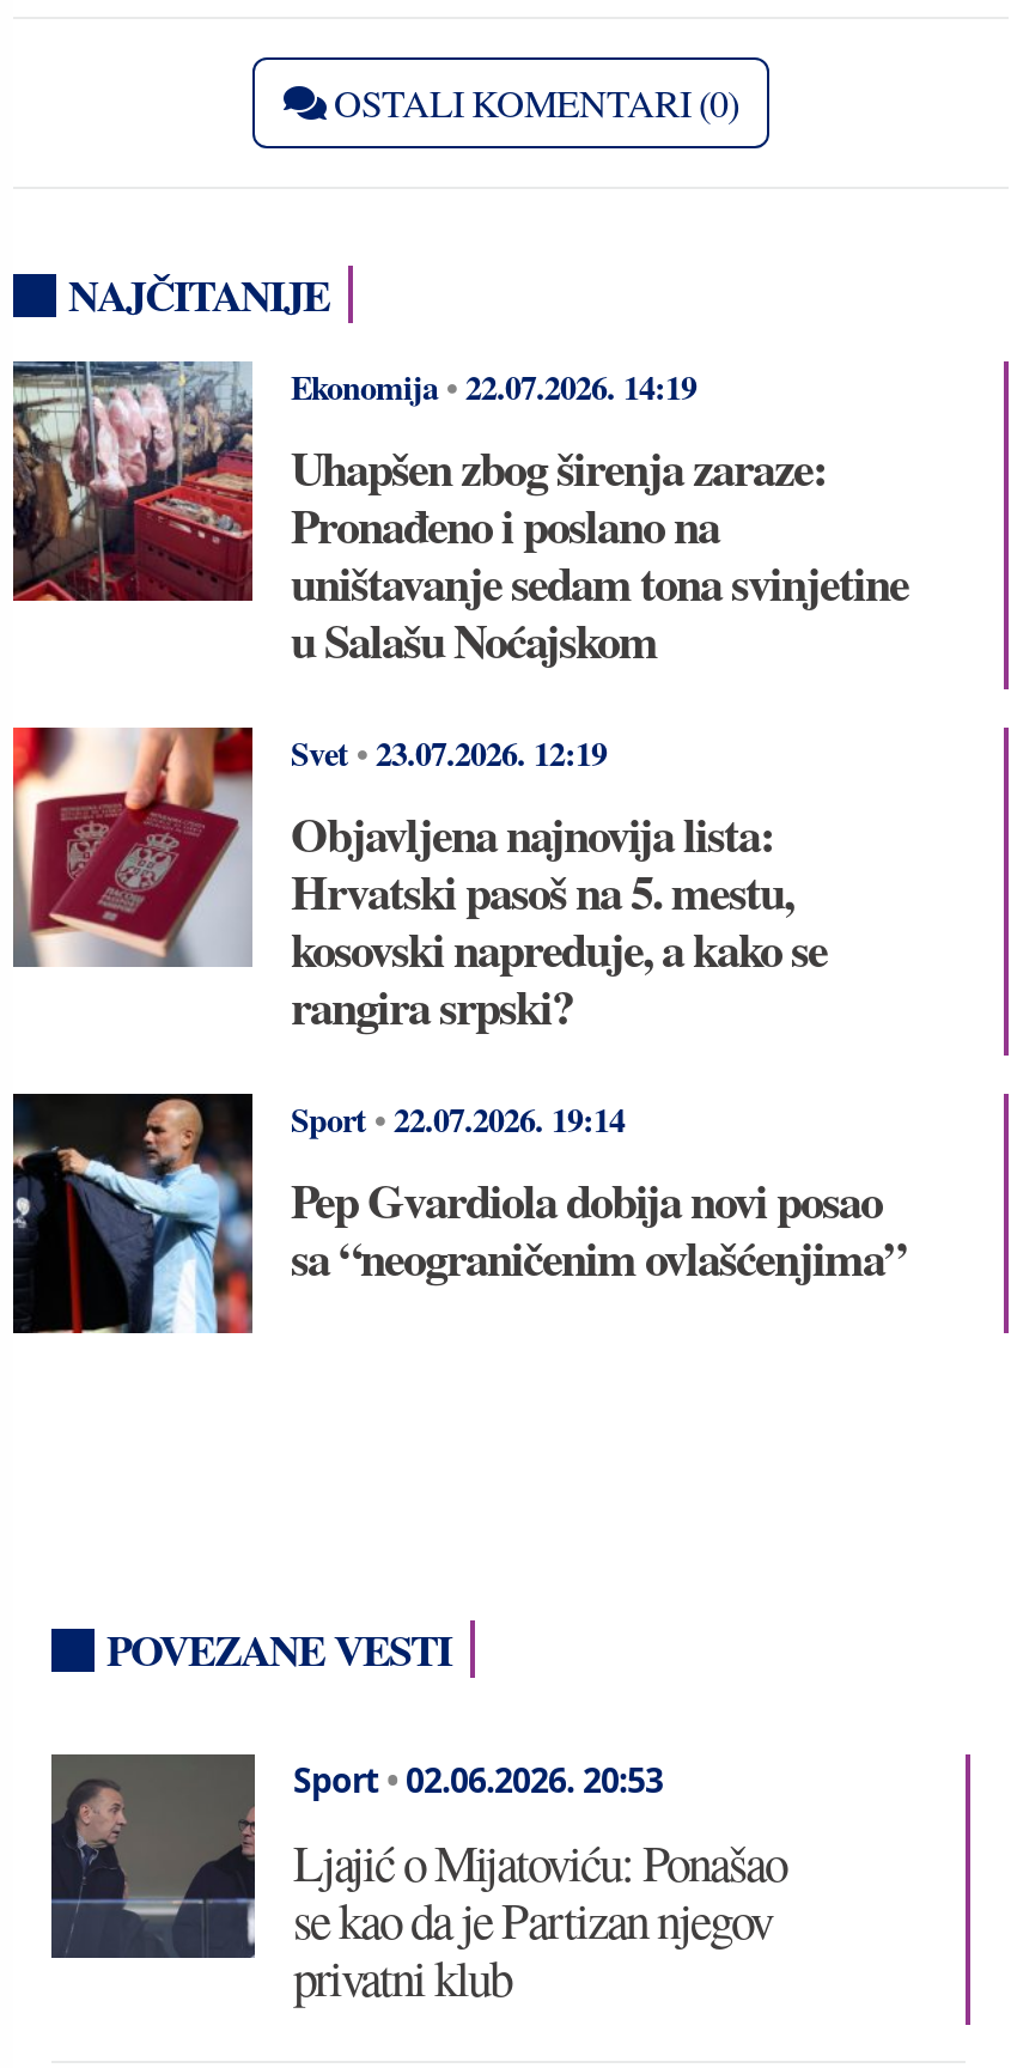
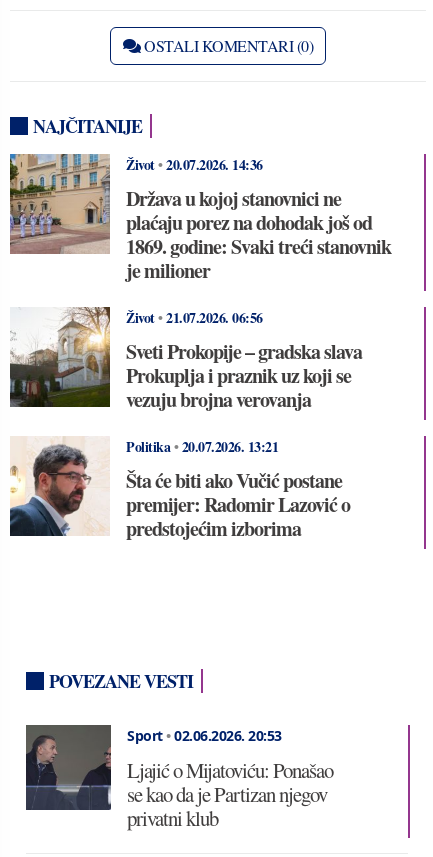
- [image]
- Ekonomija •22.07.2026. 14:19
- Uhapšen zbog širenja zaraze:
- Pronađeno i poslano na
- uništavanje sedam tona svinjetine
- u Salašu Noćajskom
+ [image]
+ Život •20.07.2026. 14:36
+ Država u kojoj stanovnici ne
+ plaćaju porez na dohodak još od
+ 1869. godine: Svaki treći stanovnik
+ je milioner

- [image]
- Svet •23.07.2026. 12:19
- Objavljena najnovija lista:
- Hrvatski pasoš na 5. mestu,
- kosovski napreduje, a kako se
- rangira srpski?
+ [image]
+ Život • 21.07.2026. 06:56
+ Sveti Prokopije – gradska slava
+ Prokuplja i praznik uz koji se
+ vezuju brojna verovanja

- [image]
- Sport •22.07.2026. 19:14
- Pep Gvardiola dobija novi posao
- sa “neograničenim ovlašćenjima”
+ [image]
+ Politika • 20.07.2026. 13:21
+ Šta će biti ako Vučić postane
+ premijer: Radomir Lazović o
+ predstojećim izborima
